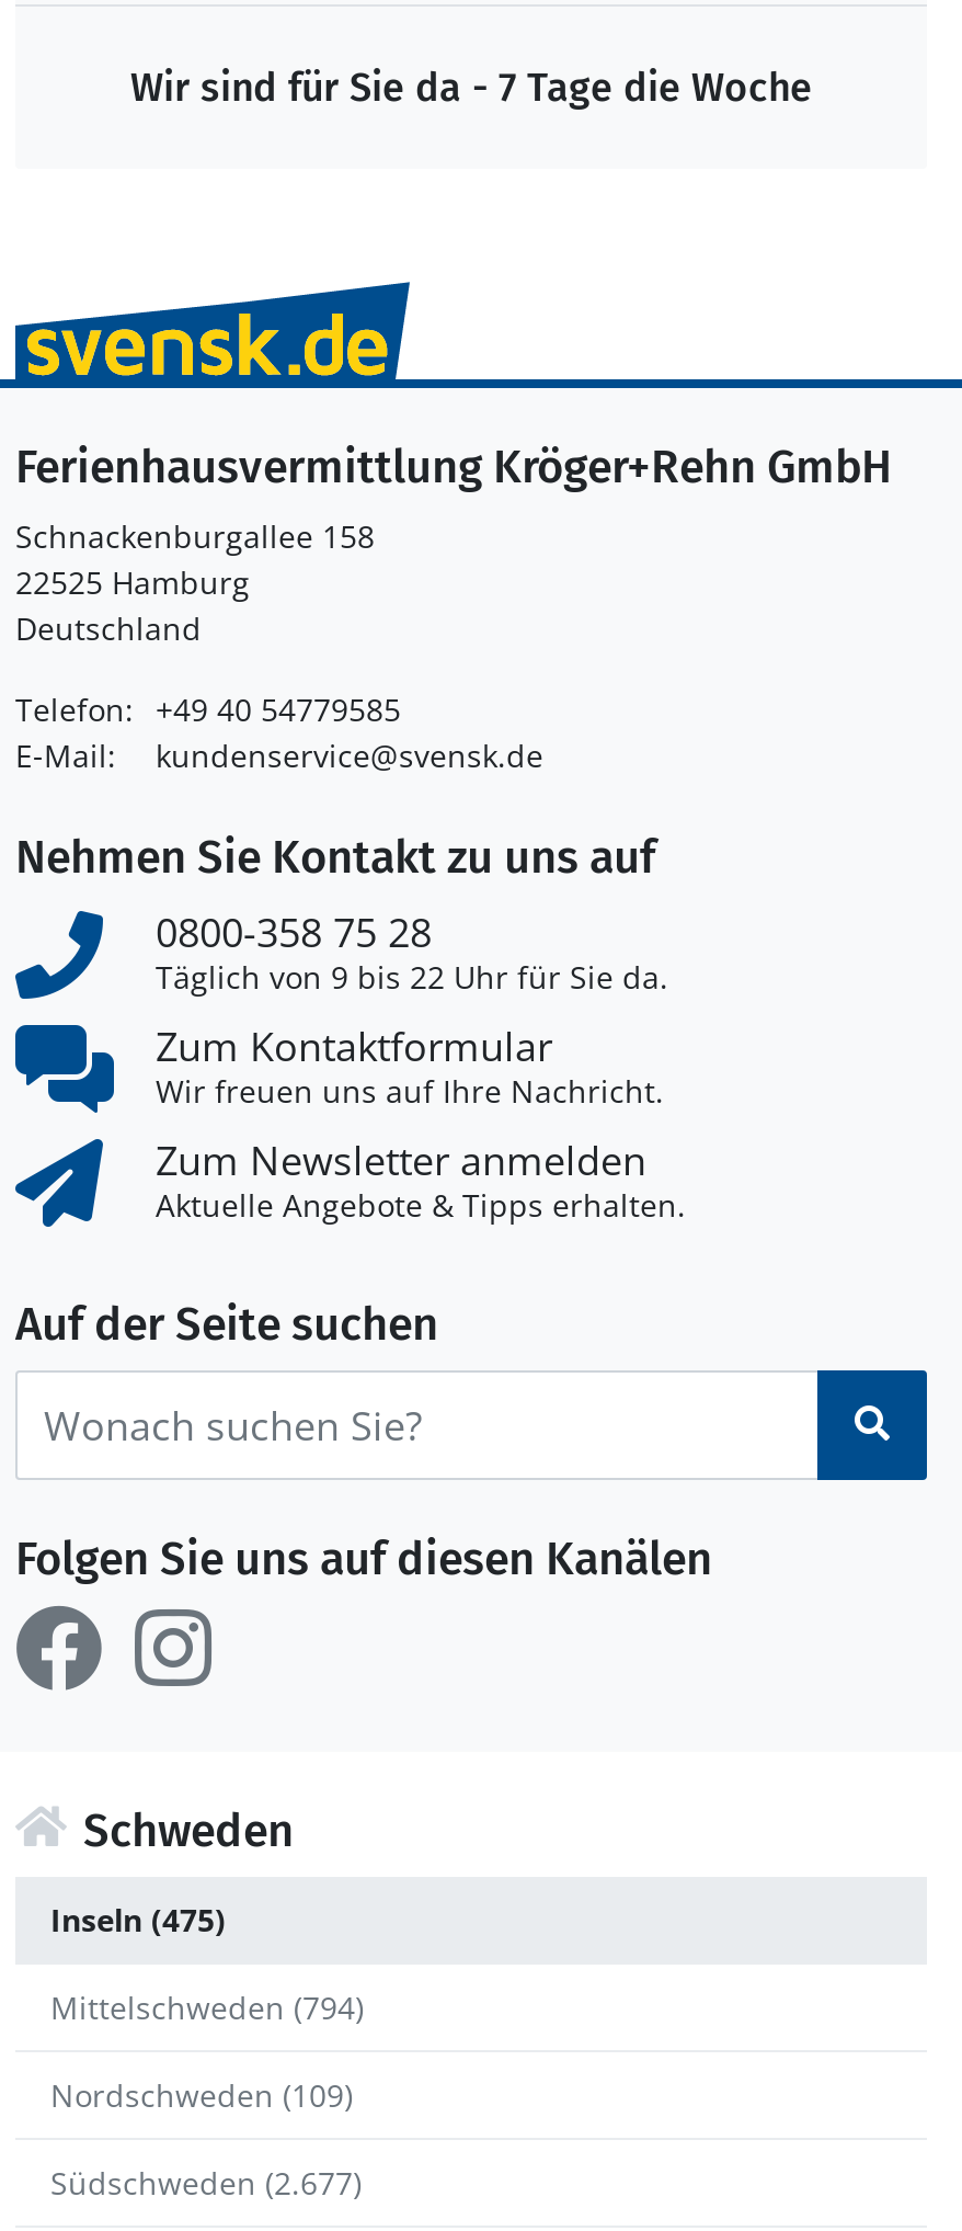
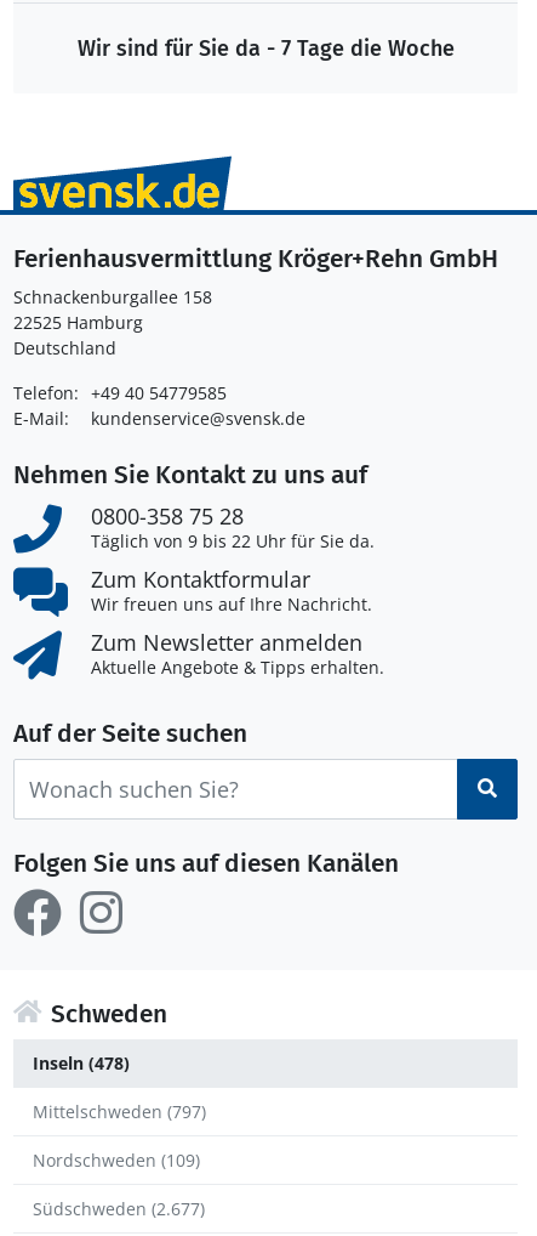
- Inseln (475)
+ Inseln (478)

- Mittelschweden (794)
+ Mittelschweden (797)
